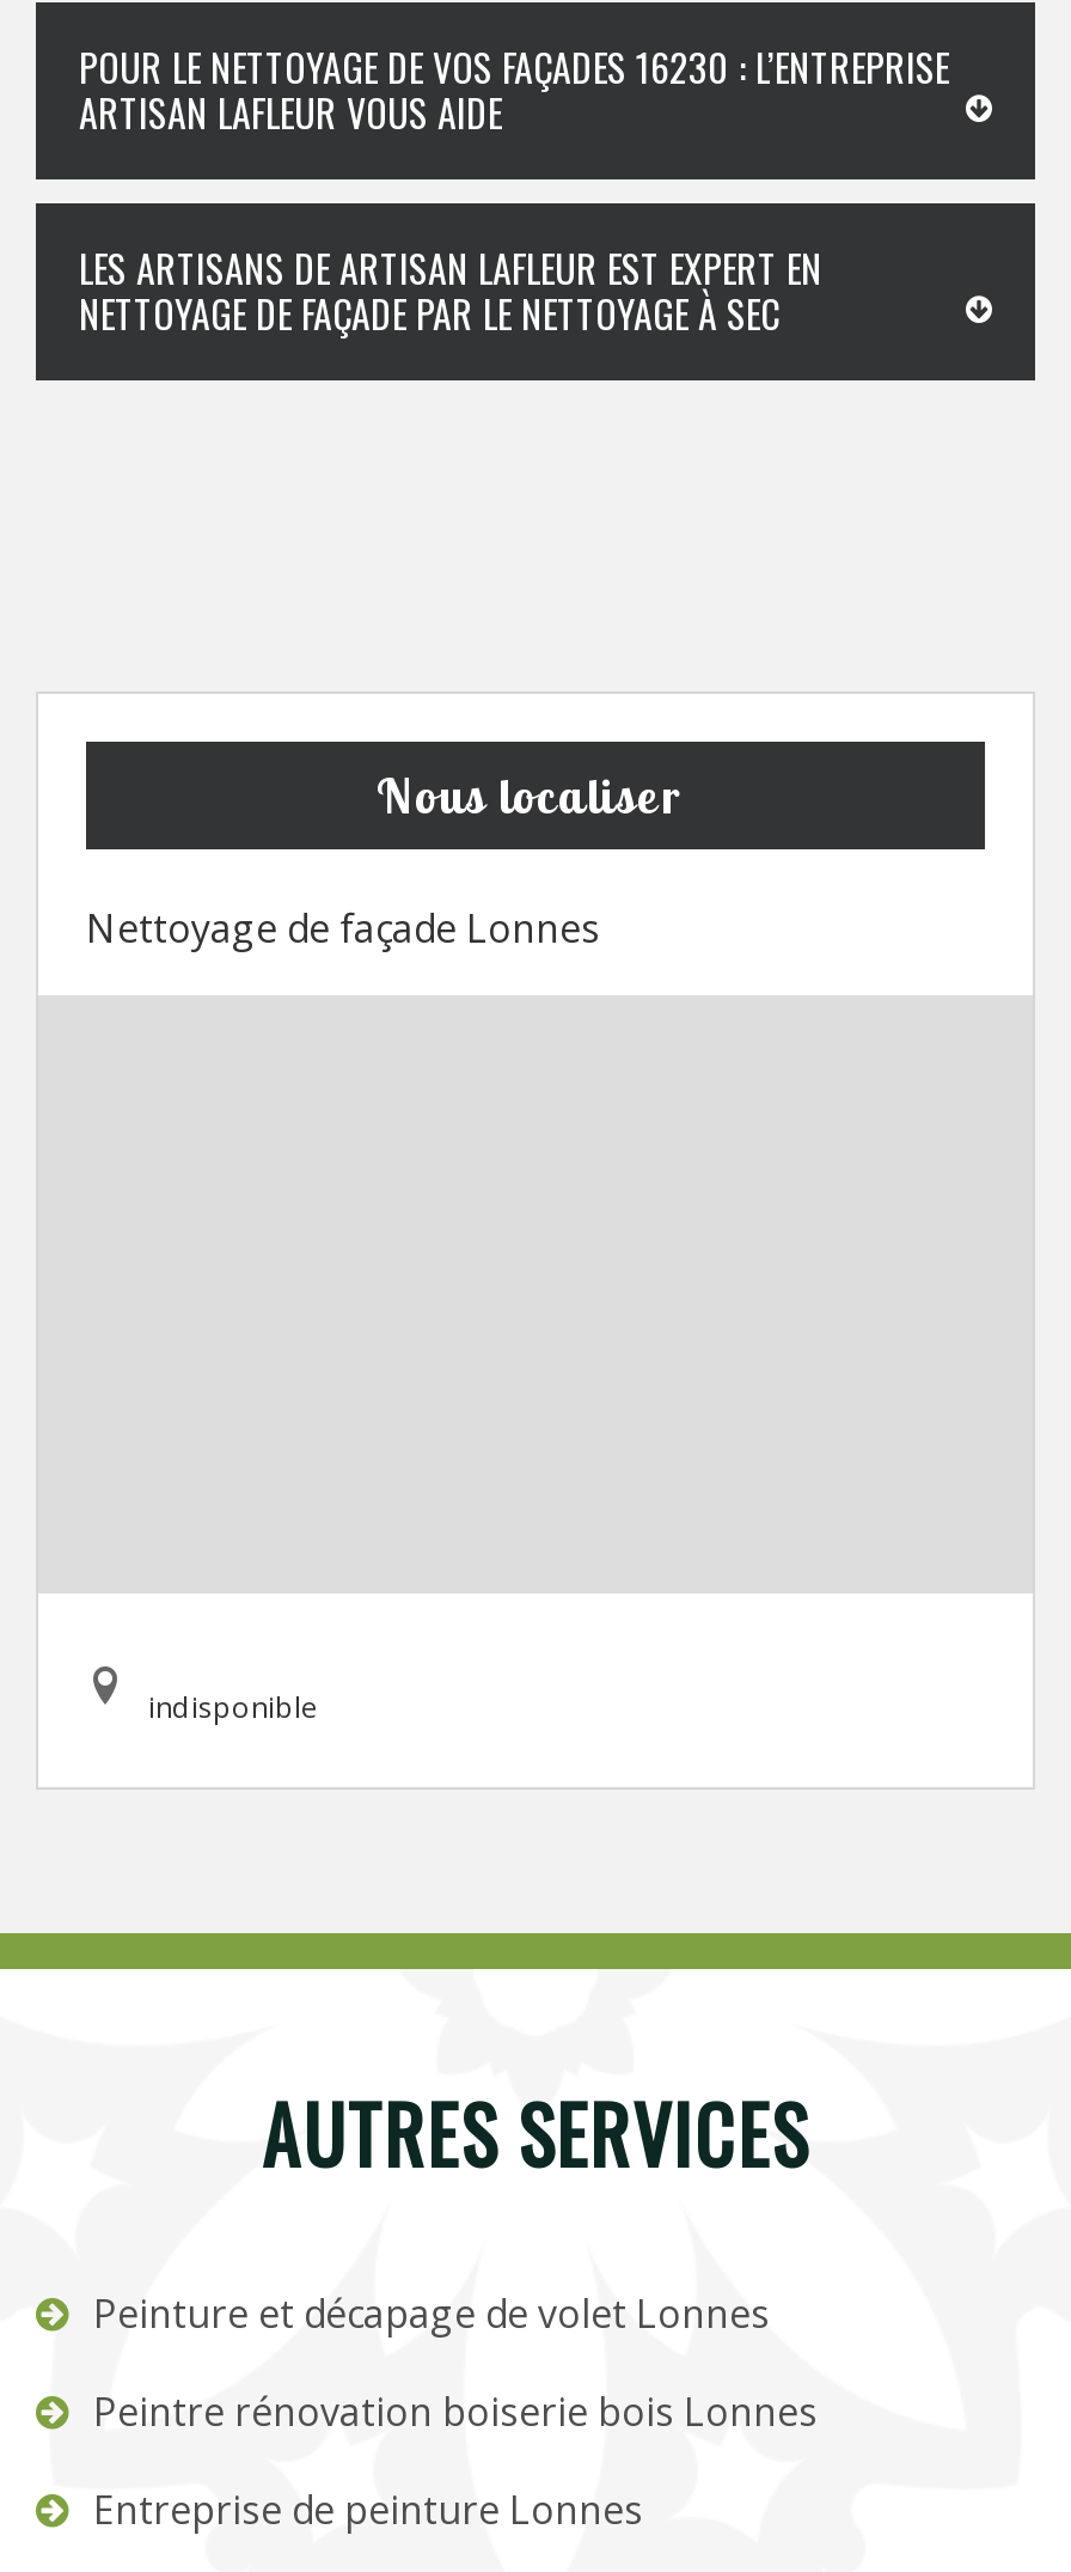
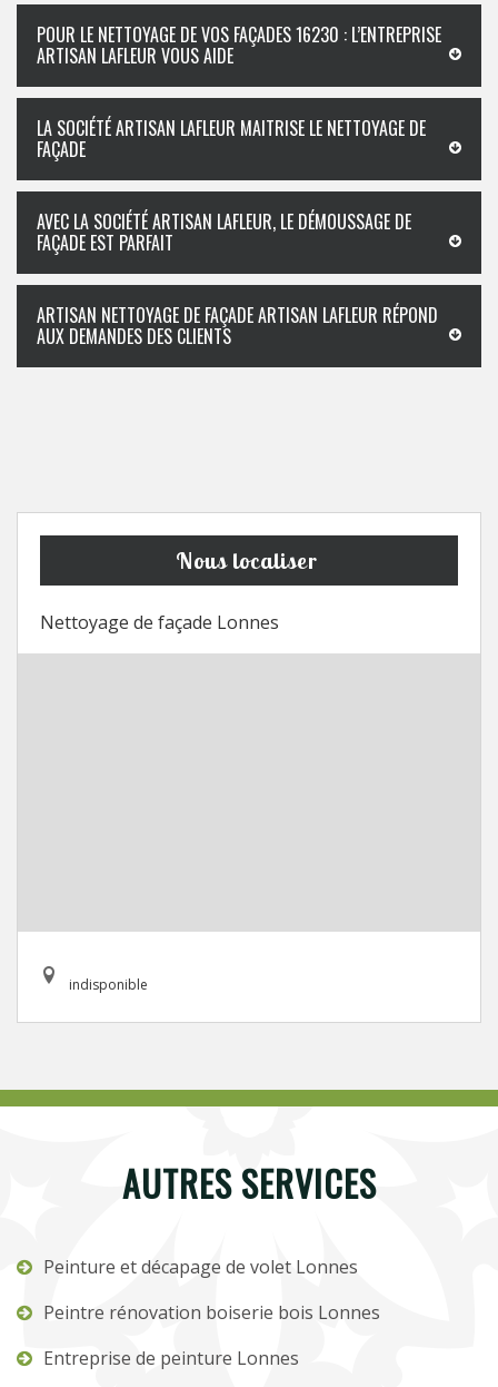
- LES ARTISANS DE ARTISAN LAFLEUR EST EXPERT EN
- NETTOYAGE DE FAÇADE PAR LE NETTOYAGE À SEC
+ LA SOCIÉTÉ ARTISAN LAFLEUR MAITRISE LE NETTOYAGE DE
+ FAÇADE
+ AVEC LA SOCIÉTÉ ARTISAN LAFLEUR, LE DÉMOUSSAGE DE
+ FAÇADE EST PARFAIT
+ ARTISAN NETTOYAGE DE FAÇADE ARTISAN LAFLEUR RÉPOND
+ AUX DEMANDES DES CLIENTS
